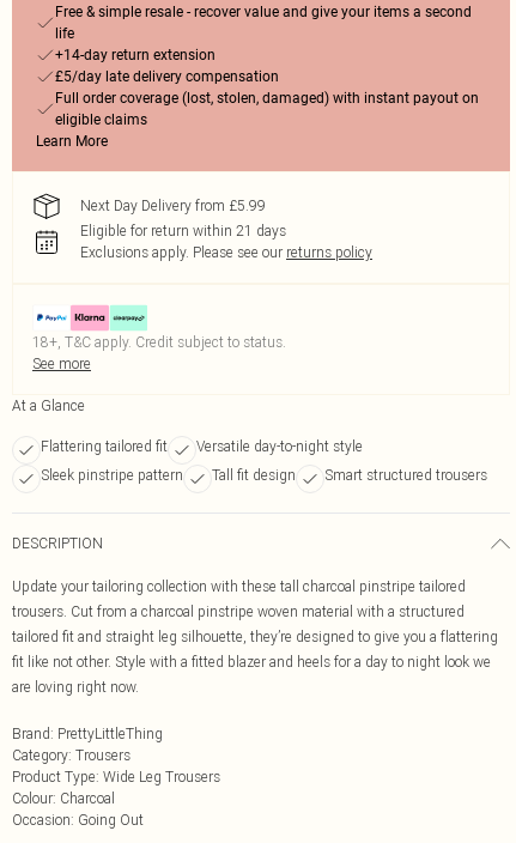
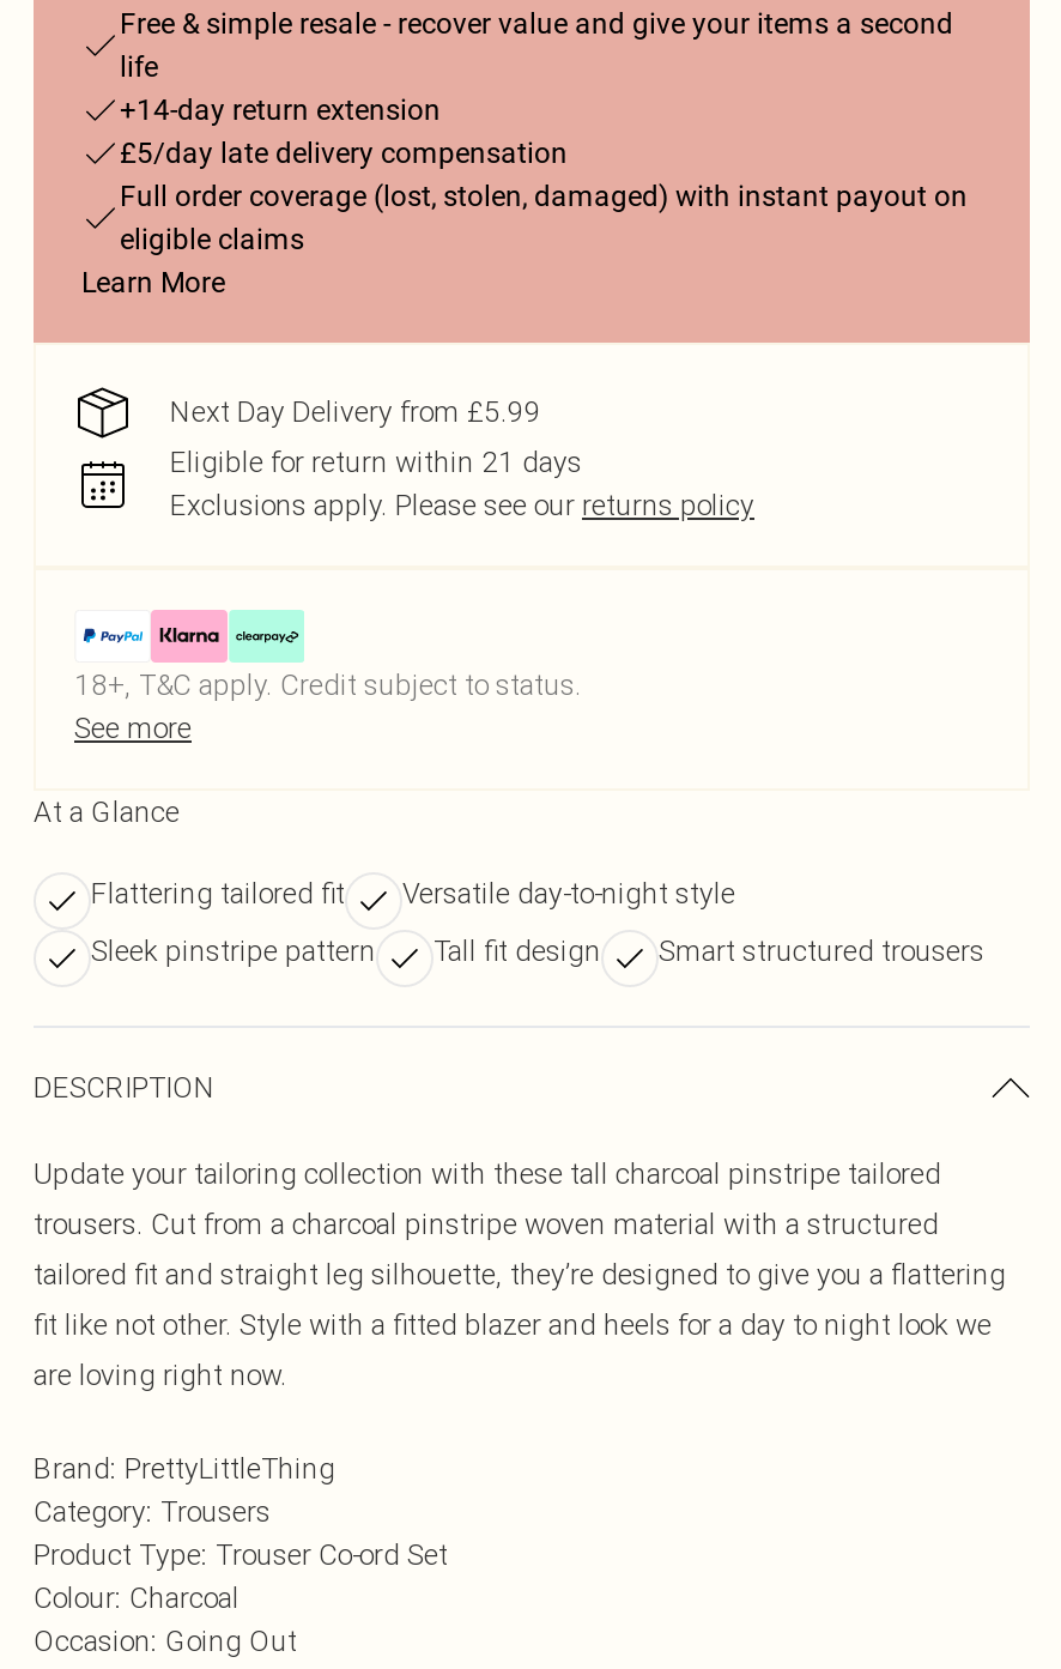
- Product Type: Wide Leg Trousers
+ Product Type: Trouser Co-ord Set
